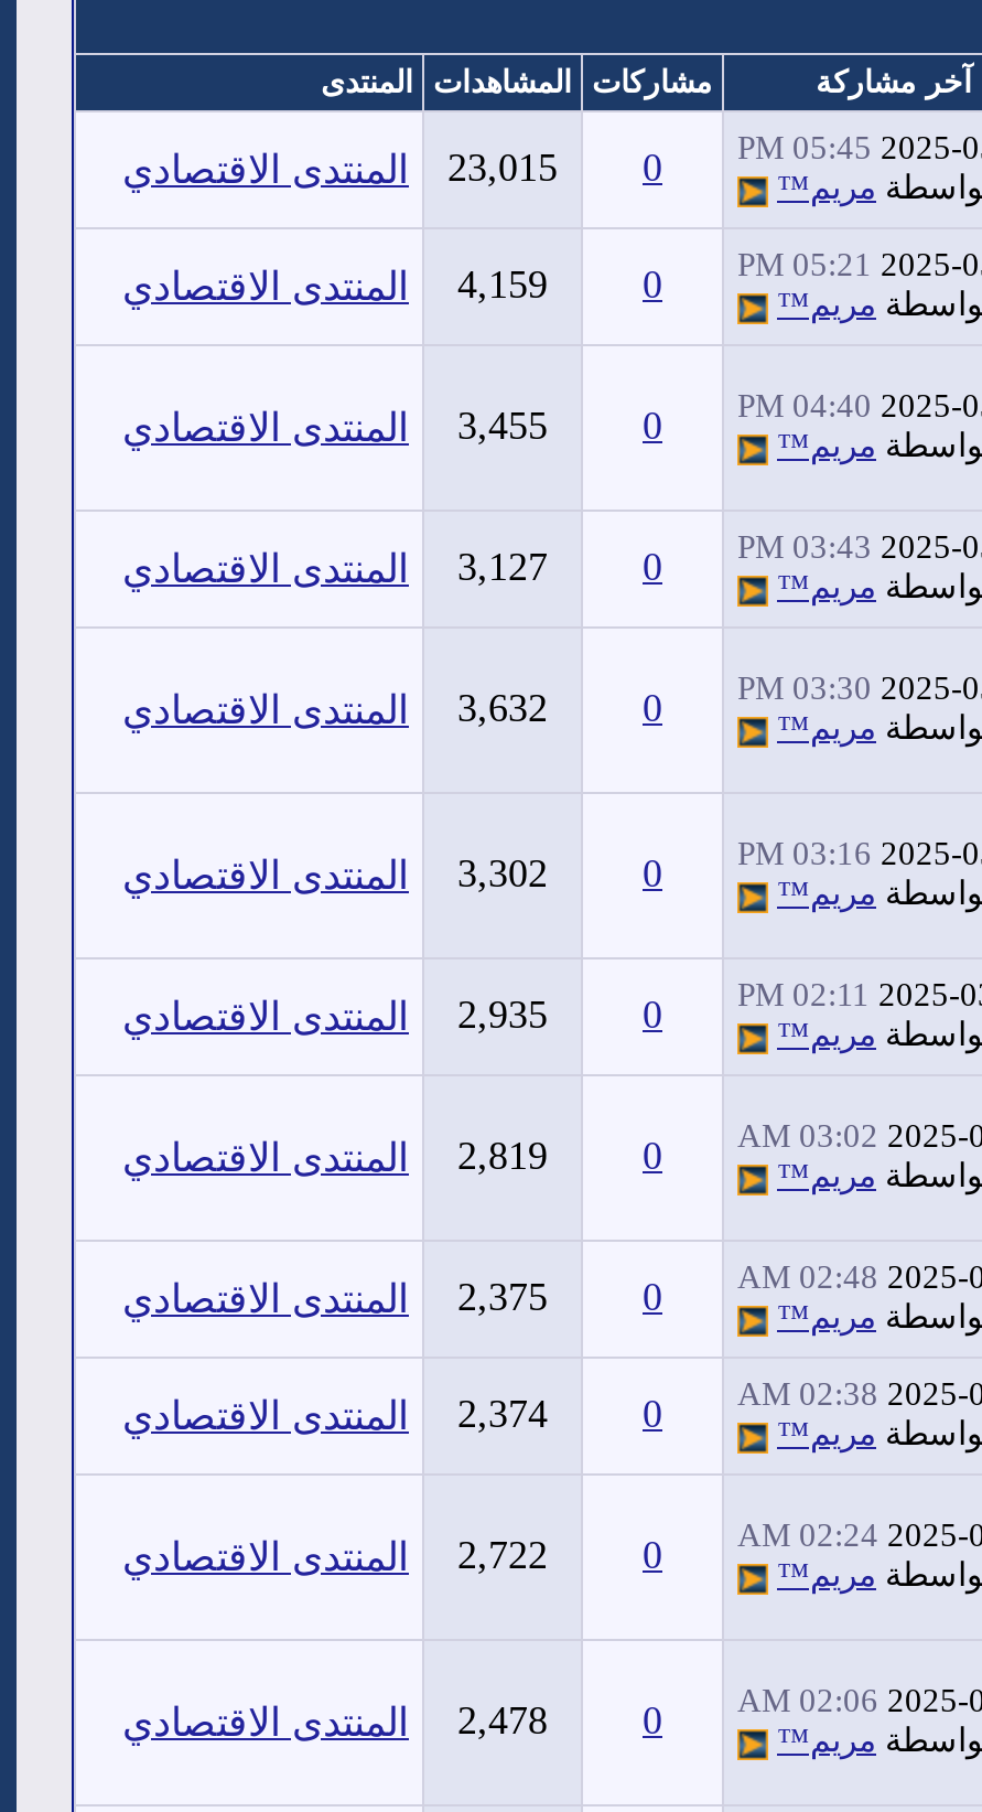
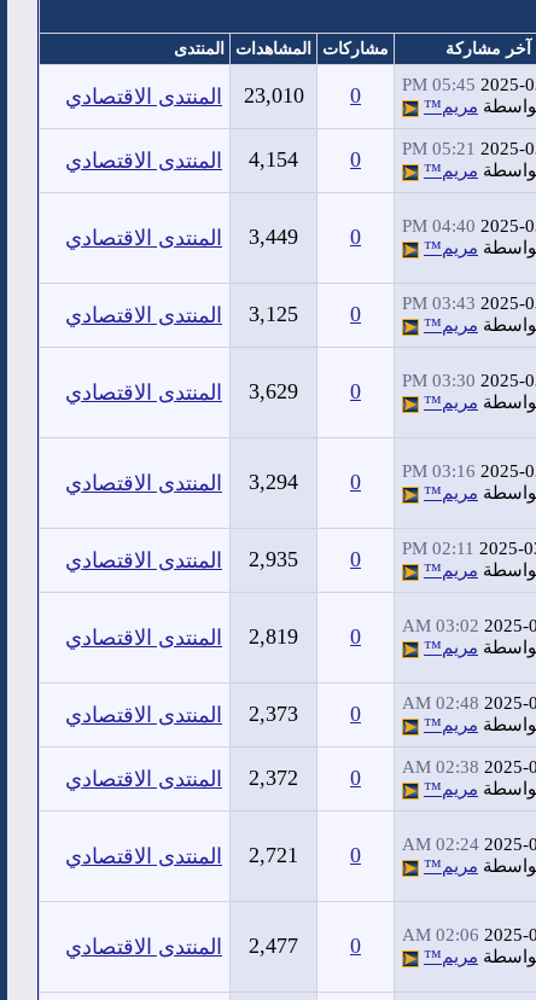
- 0 23,015 المنتدى الاقتصادي
+ 0 23,010 المنتدى الاقتصادي

- 4,159 المنتدى الاقتصادي
+ 4,154 المنتدى الاقتصادي

- 3,455 المنتدى الاقتصادي
+ 3,449 المنتدى الاقتصادي

- 3,127 المنتدى الاقتصادي
+ 3,125 المنتدى الاقتصادي

- 3,632 المنتدى الاقتصادي
+ 3,629 المنتدى الاقتصادي

- 3,302 المنتدى الاقتصادي
+ 3,294 المنتدى الاقتصادي

- 2,375 المنتدى الاقتصادي
+ 2,373 المنتدى الاقتصادي

- 2,374 المنتدى الاقتصادي
+ 2,372 المنتدى الاقتصادي

- 2,722 المنتدى الاقتصادي
+ 2,721 المنتدى الاقتصادي

- 2,478 المنتدى الاقتصادي
+ 2,477 المنتدى الاقتصادي
